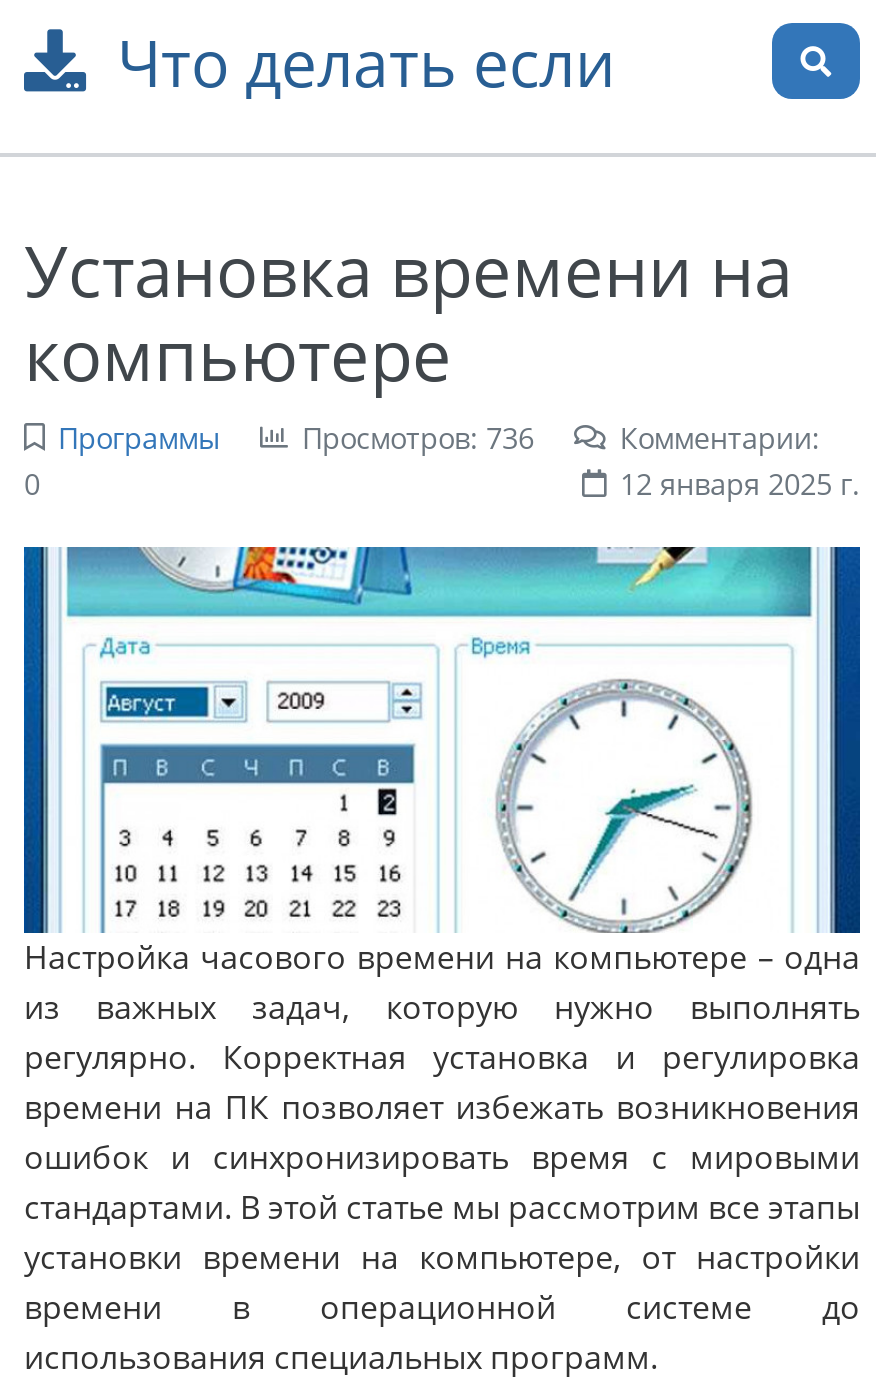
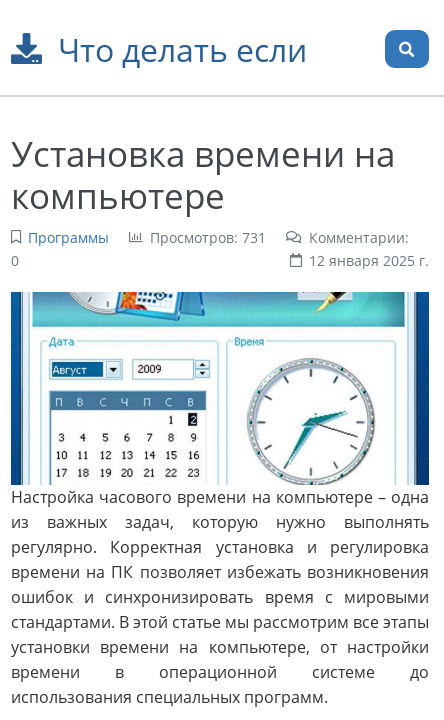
- Просмотров: 736
+ Просмотров: 731
